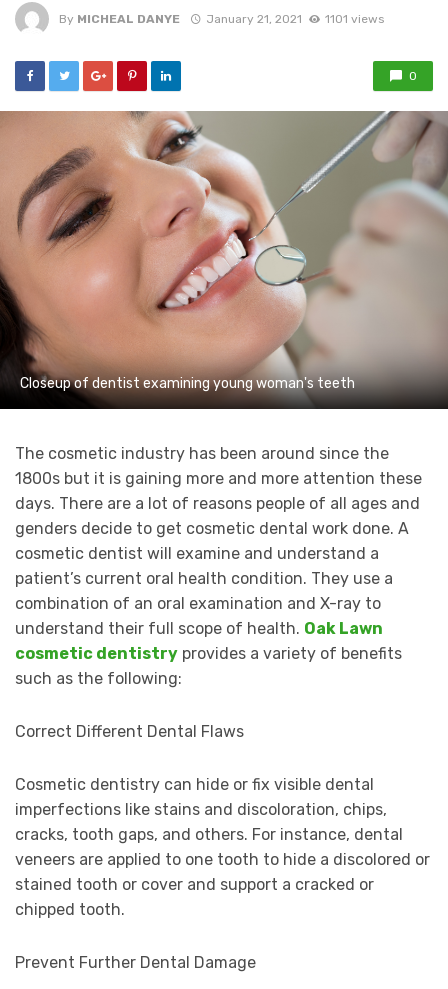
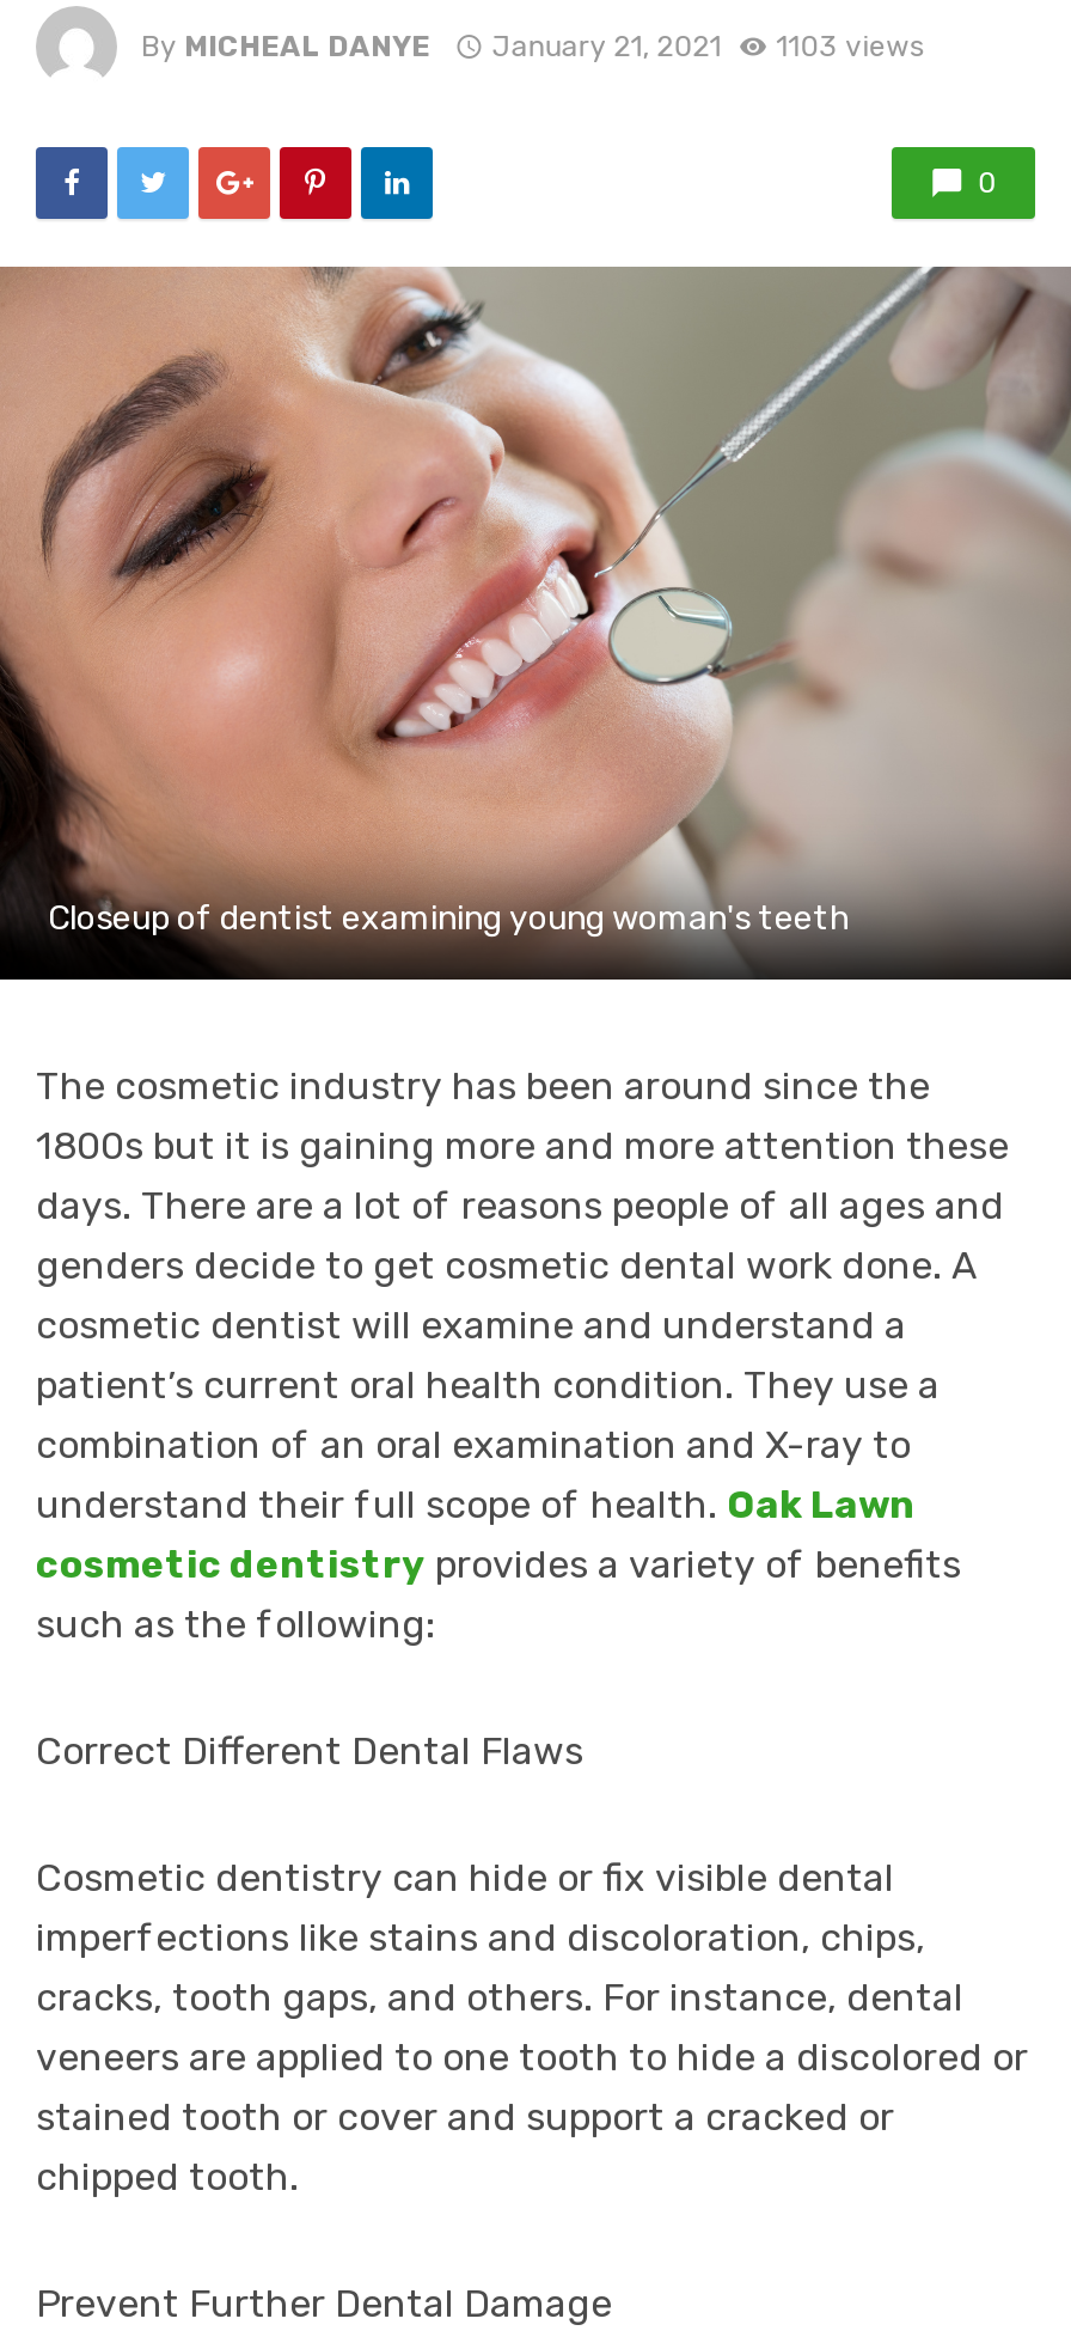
- By MICHEAL DANYE January 21, 2021 1101 views
+ By MICHEAL DANYE January 21, 2021 1103 views
